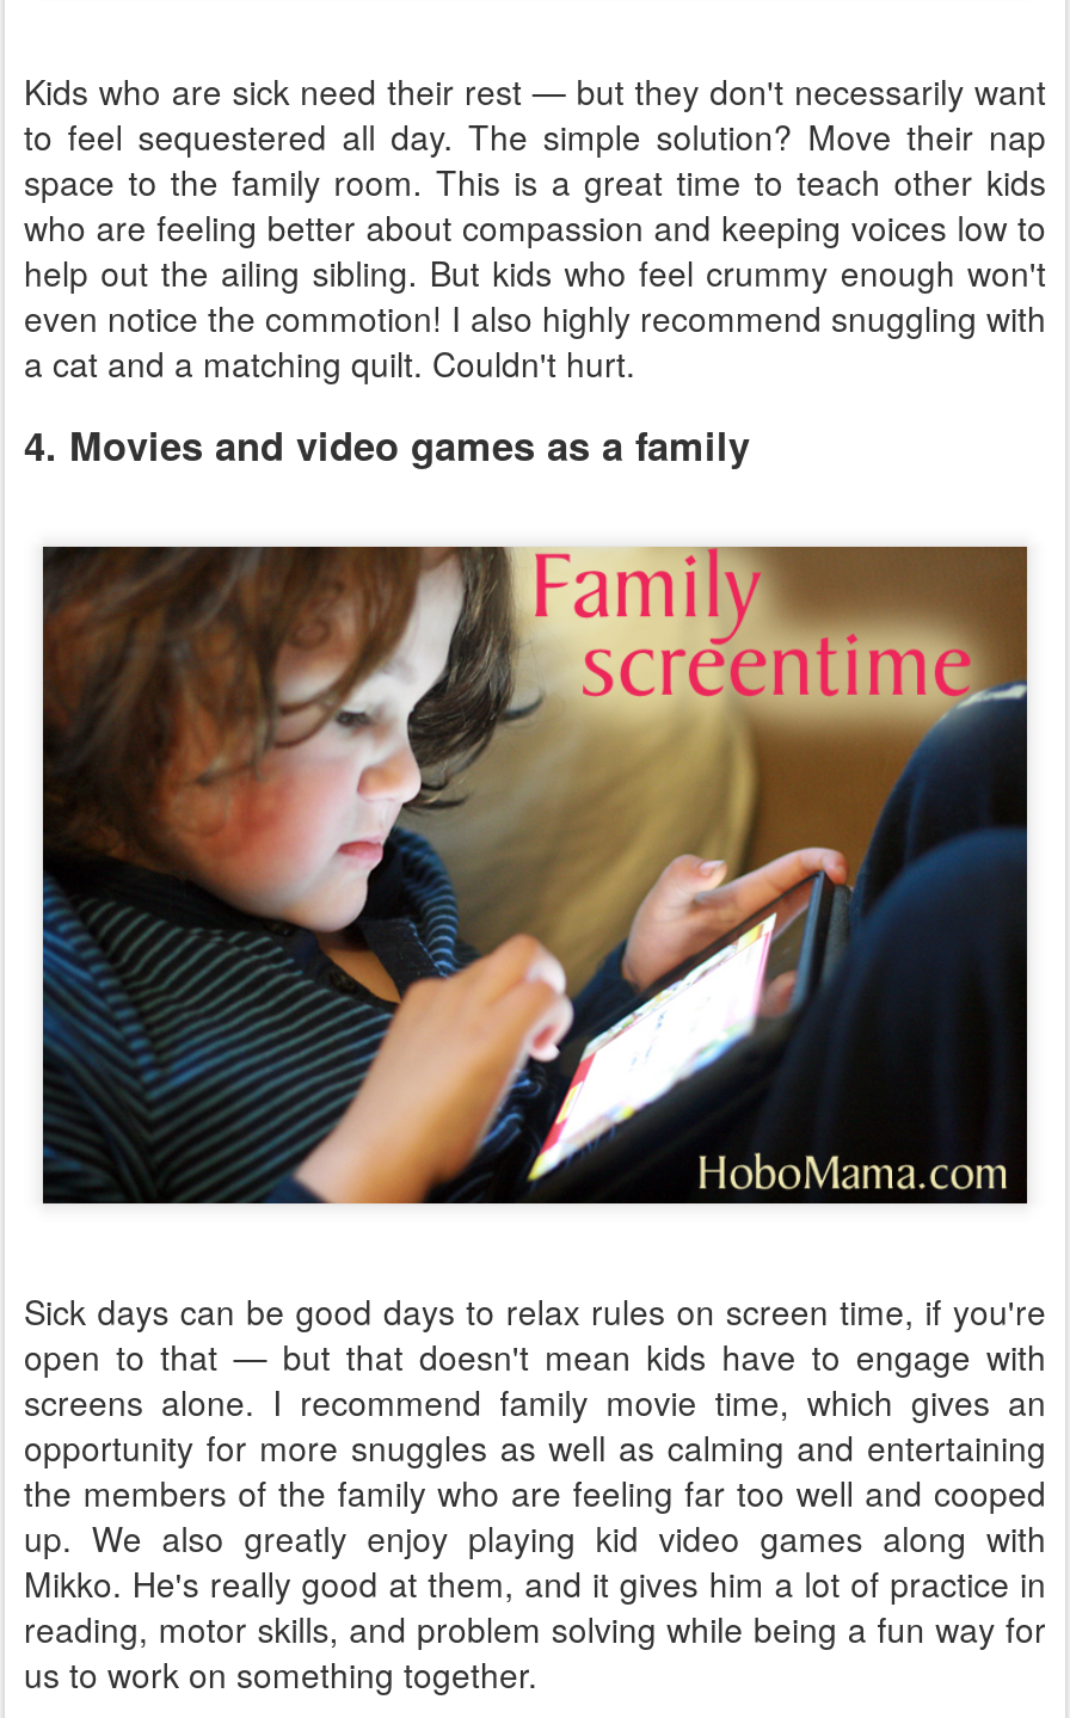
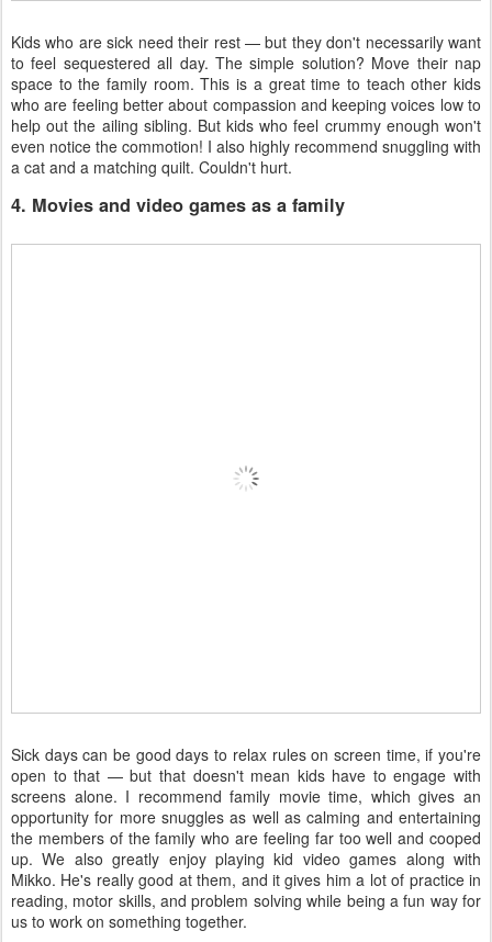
- [image]
